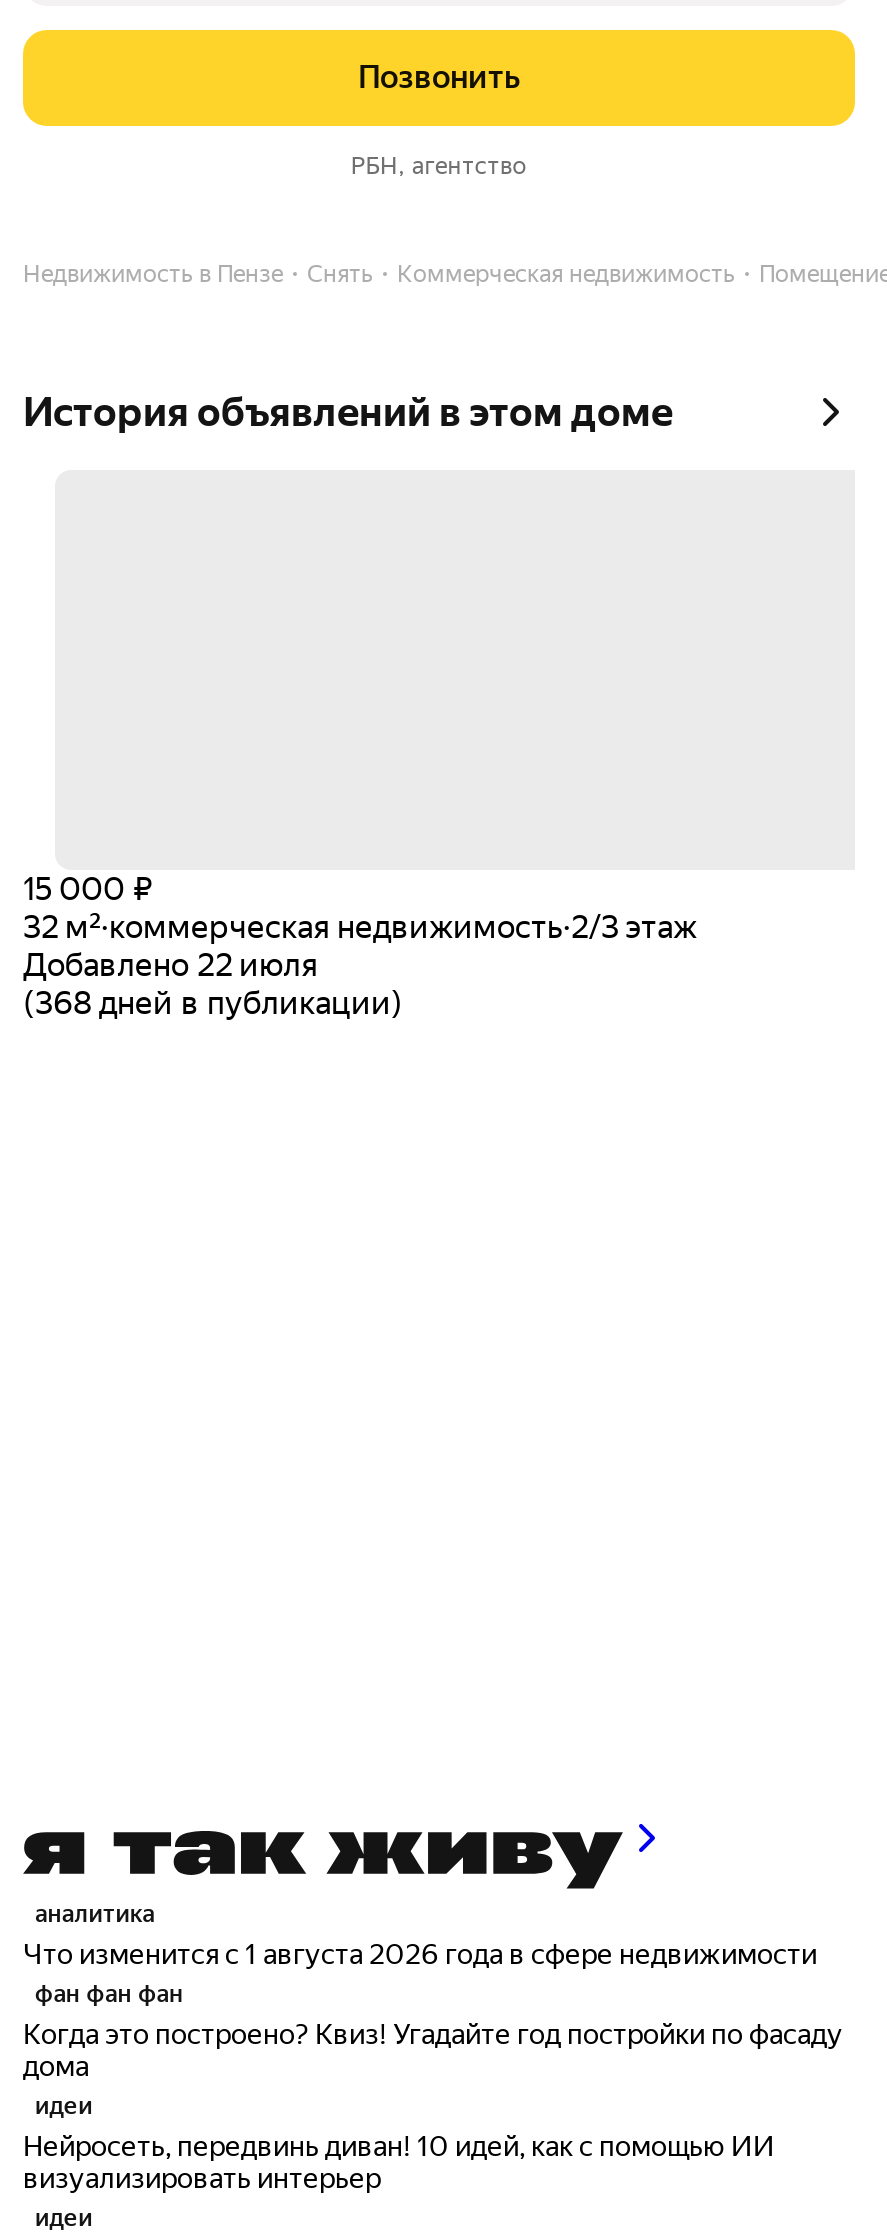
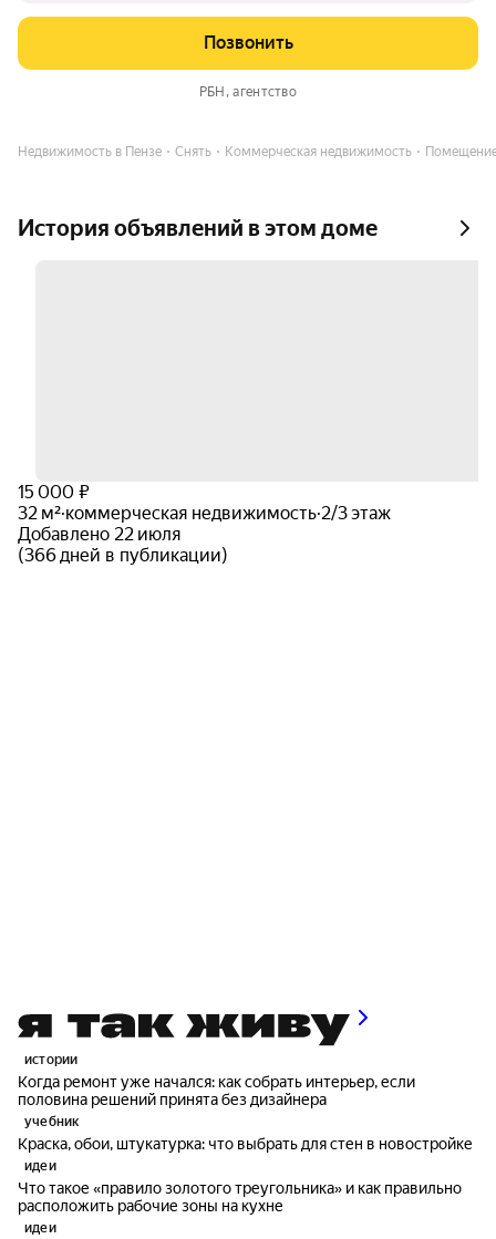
- (368 дней в публикации)
+ (366 дней в публикации)

- аналитика
- Что изменится с 1 августа 2026 года в сфере недвижимости
- фан фан фан
- Когда это построено? Квиз! Угадайте год постройки по фасаду
- дома
+ истории
+ Когда ремонт уже начался: как собрать интерьер, если
+ половина решений принята без дизайнера
+ учебник
+ Краска, обои, штукатурка: что выбрать для стен в новостройке

- Нейросеть, передвинь диван! 10 идей, как с помощью ИИ
- визуализировать интерьер
+ Что такое «правило золотого треугольника» и как правильно
+ расположить рабочие зоны на кухне
